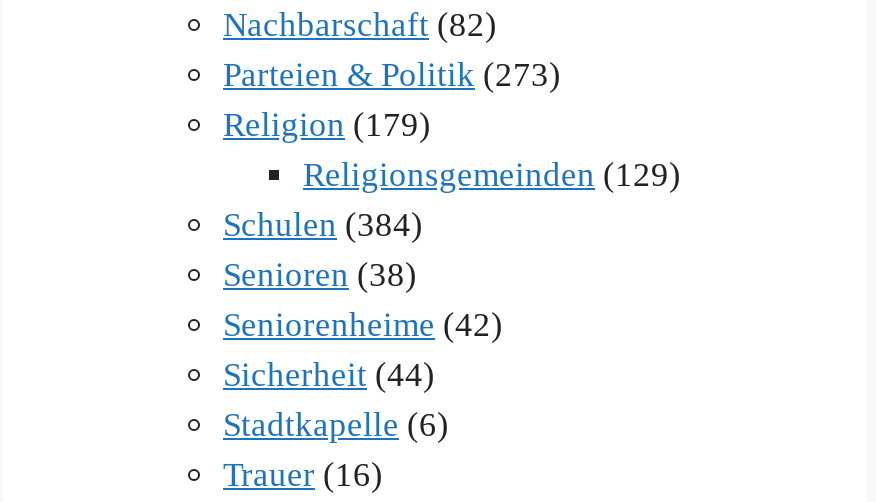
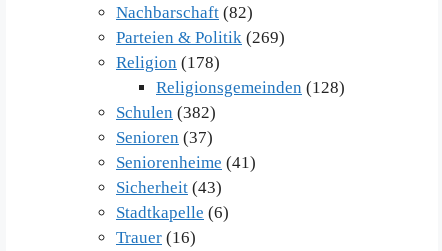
- Parteien & Politik (273)
+ Parteien & Politik (269)

- Religion (179)
+ Religion (178)

- Religionsgemeinden (129)
+ Religionsgemeinden (128)

- Schulen (384)
+ Schulen (382)

- Senioren (38)
+ Senioren (37)

- Seniorenheime (42)
+ Seniorenheime (41)

- Sicherheit (44)
+ Sicherheit (43)
